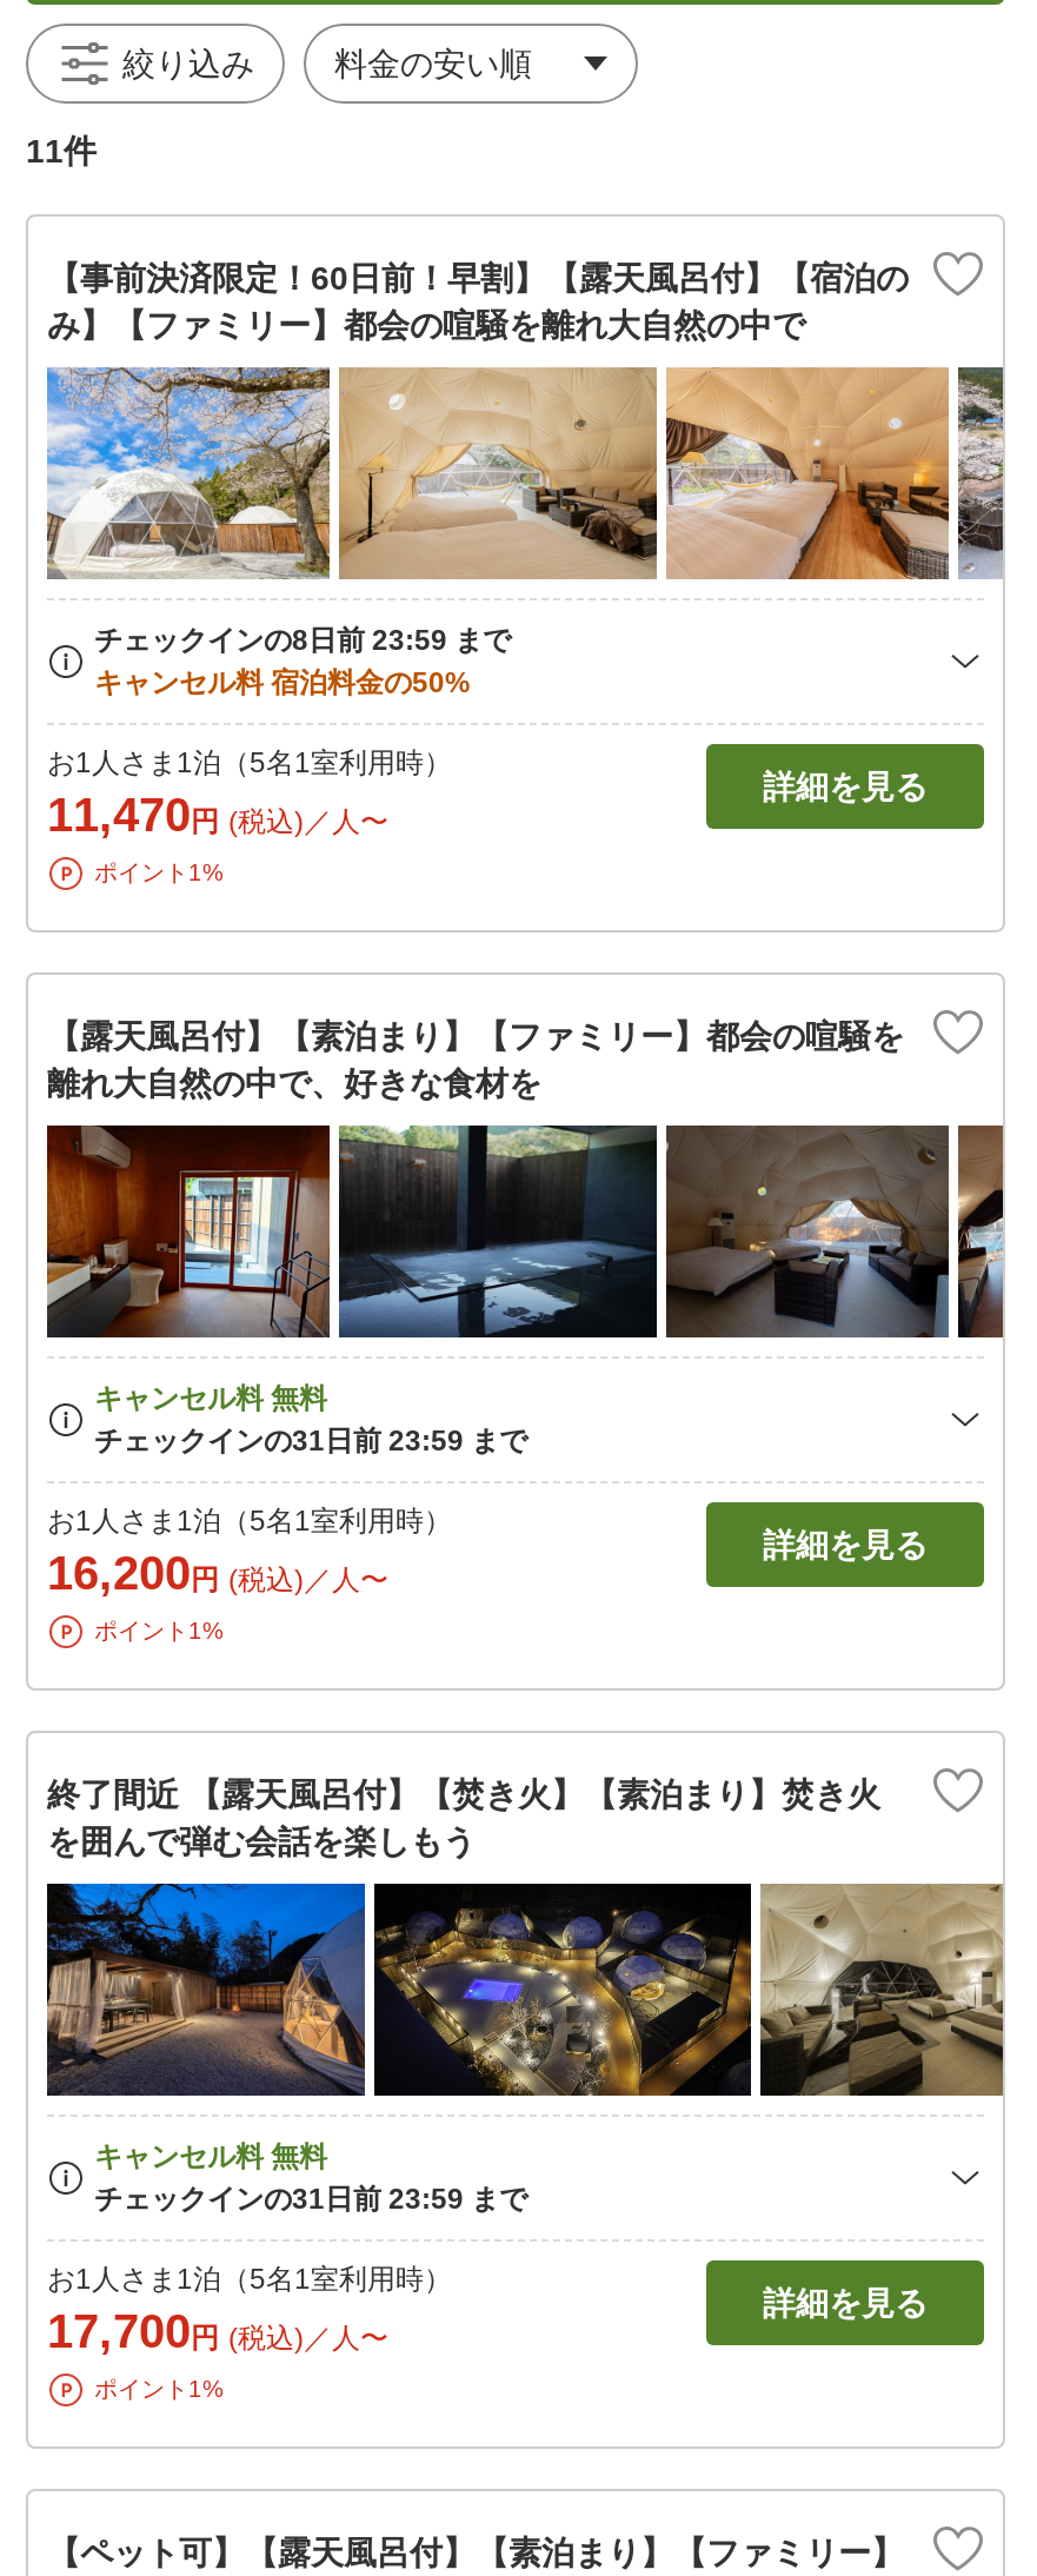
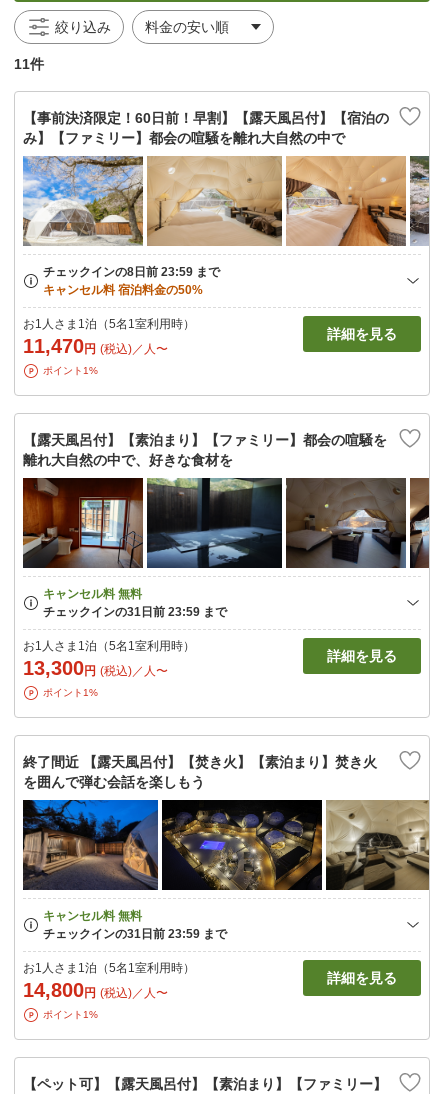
- 16,200円 (税込)／人〜
+ 13,300円 (税込)／人〜

- 17,700円 (税込)／人〜
+ 14,800円 (税込)／人〜
